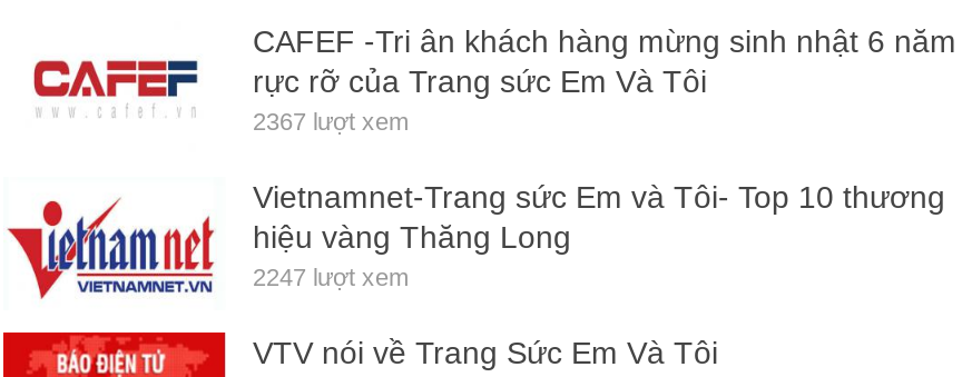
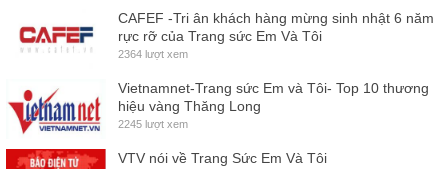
- 2367 lượt xem
+ 2364 lượt xem

- 2247 lượt xem
+ 2245 lượt xem
